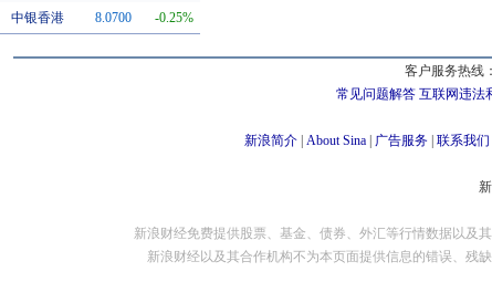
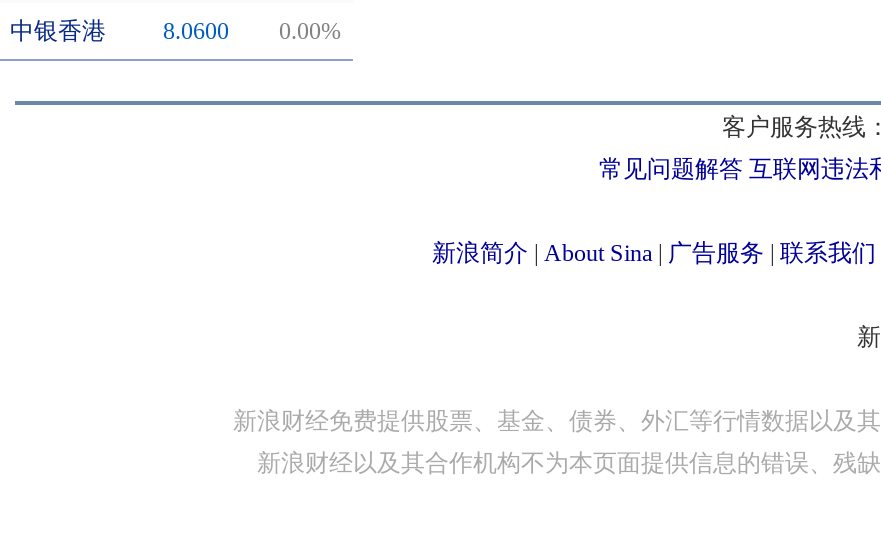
- 8.0700
+ 8.0600

- -0.25%
+ 0.00%
